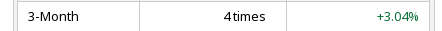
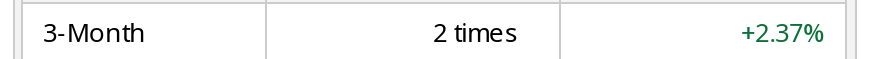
- 4 times
+ 2 times

- +3.04%
+ +2.37%
